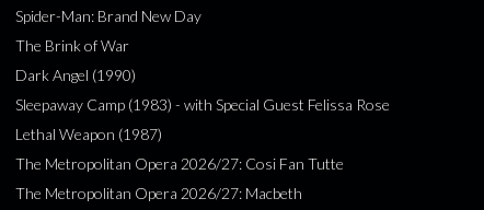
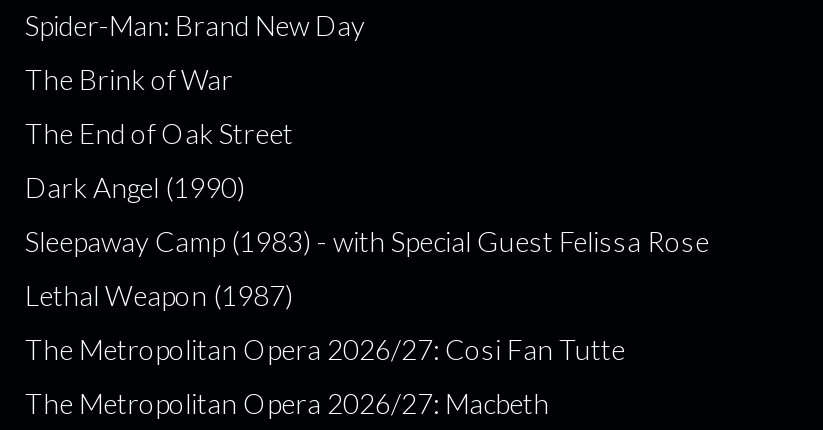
+ The End of Oak Street
